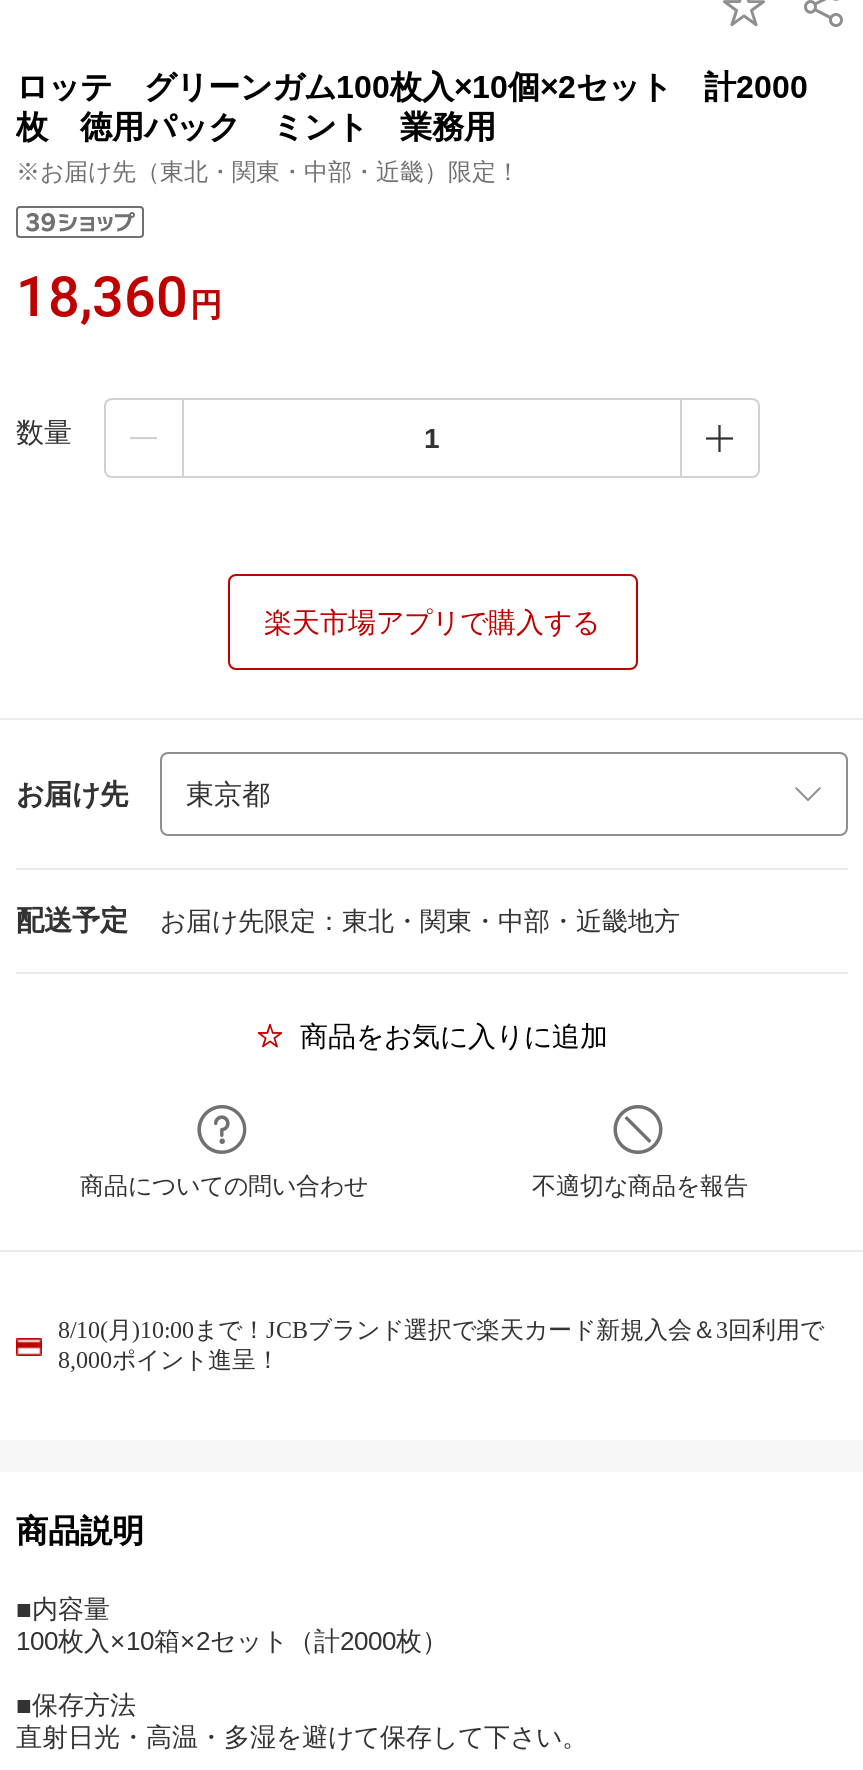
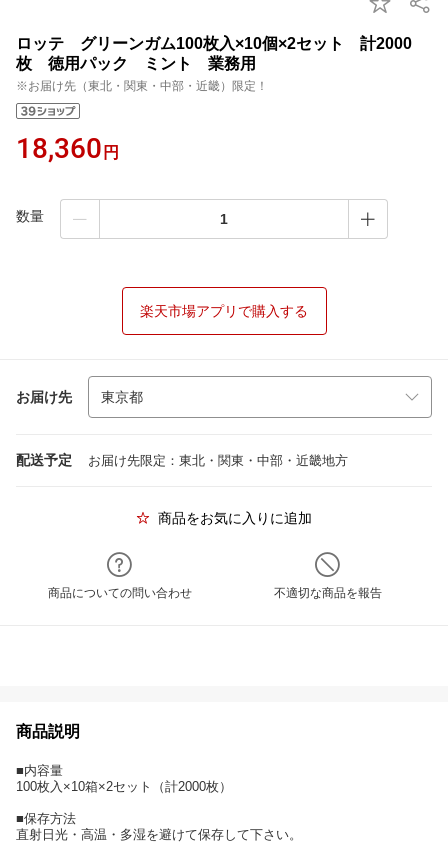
- 8/10(月)10:00まで！JCBブランド選択で楽天カード新規入会＆3回利用で
- 8,000ポイント進呈！
